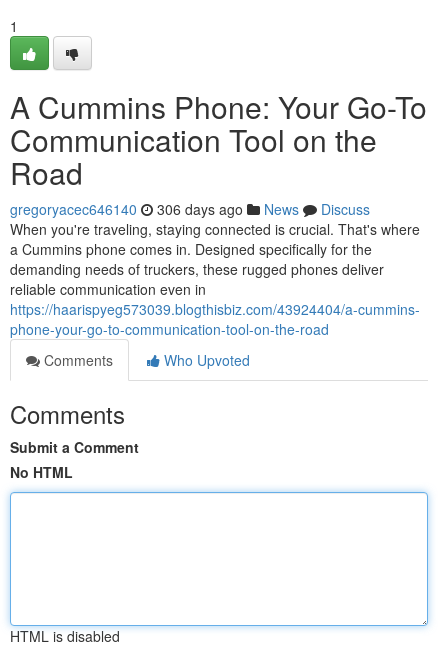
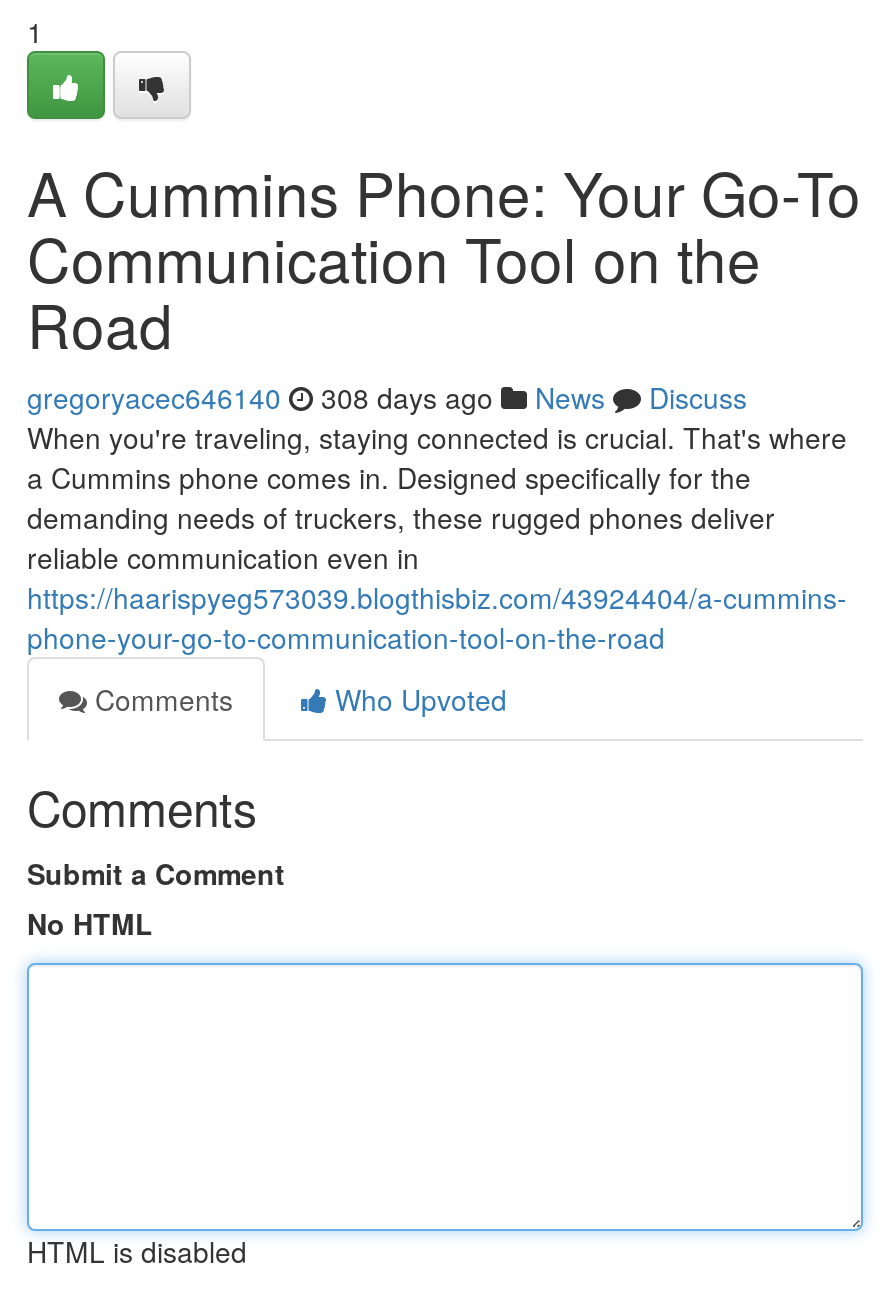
- gregoryacec646140 306 days ago News Discuss
+ gregoryacec646140 308 days ago News Discuss
